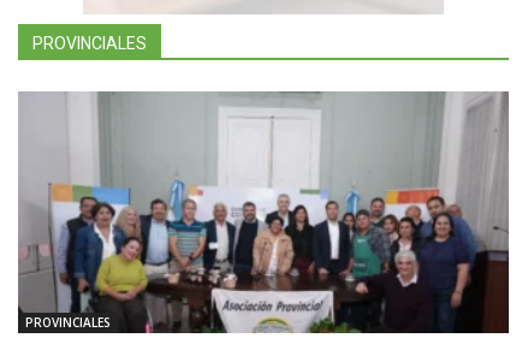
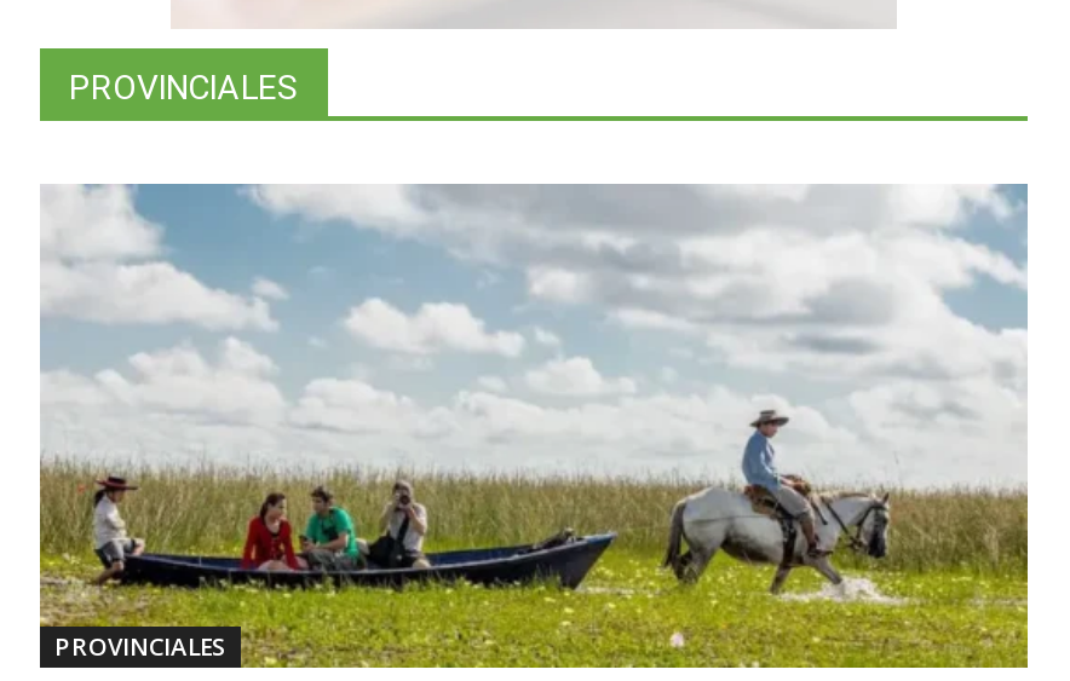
- [image]
+ [image]
